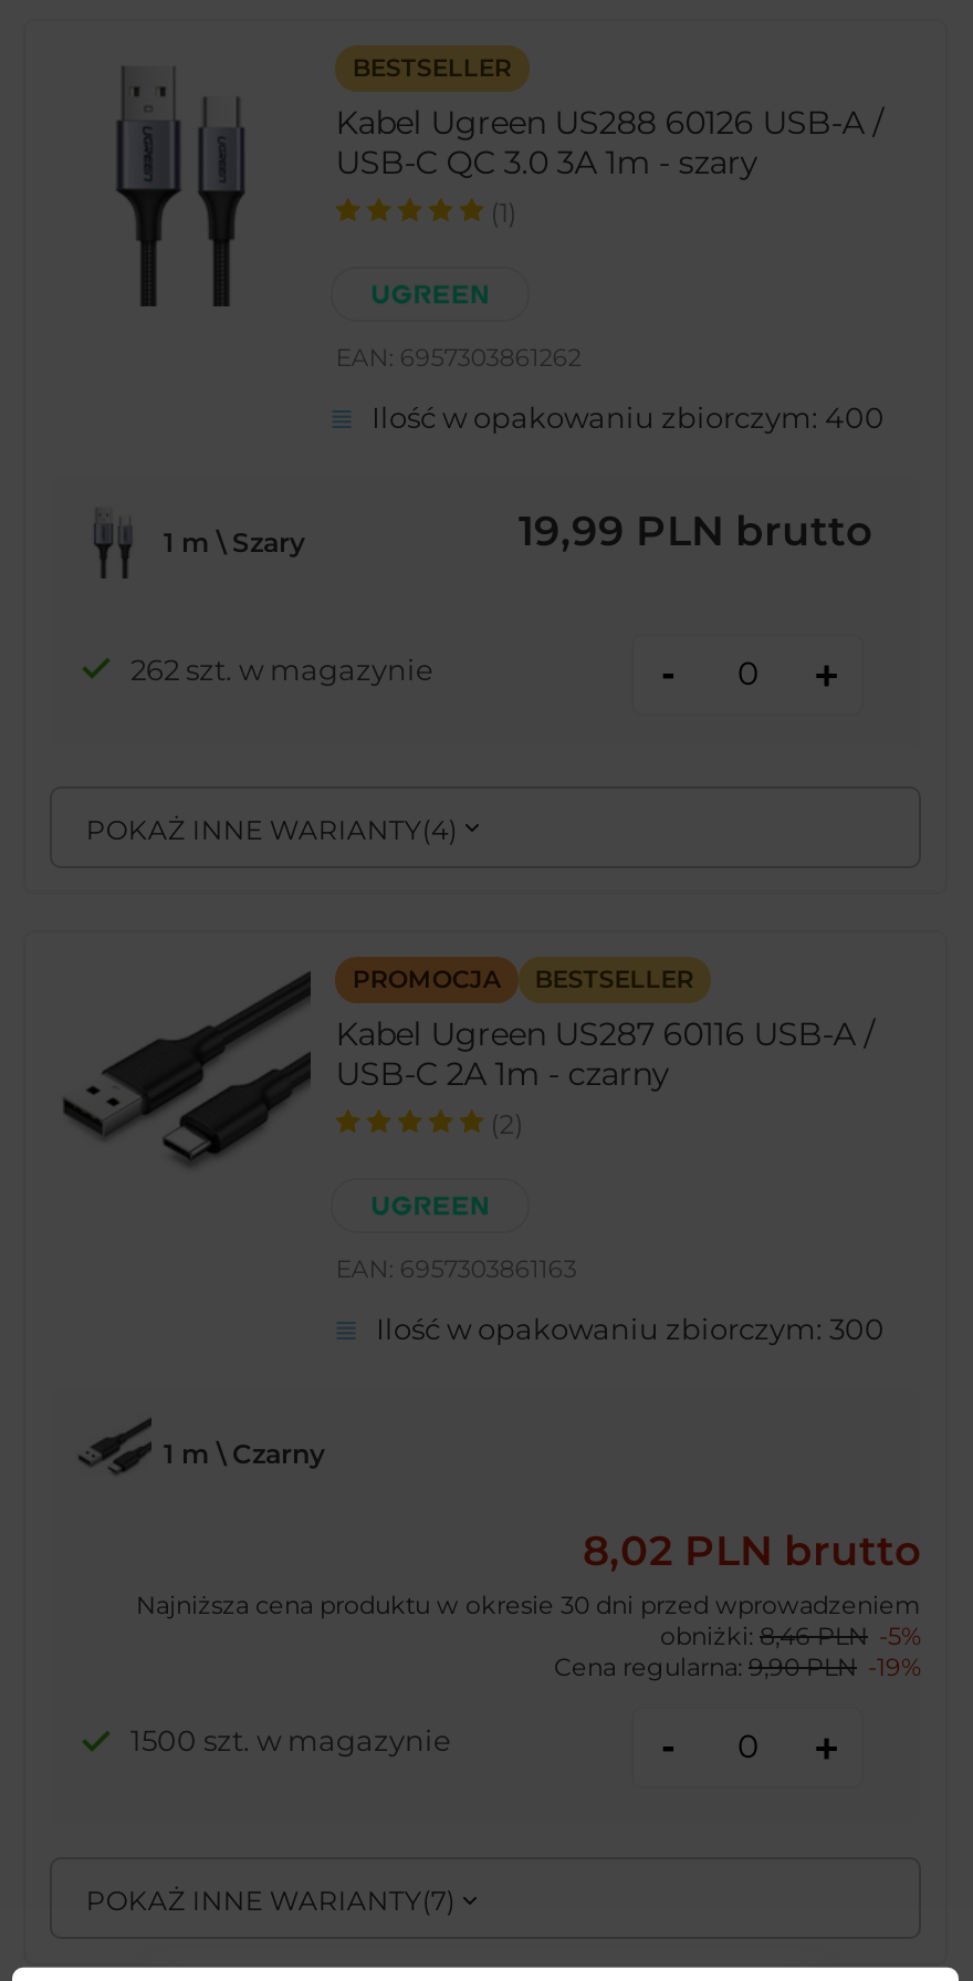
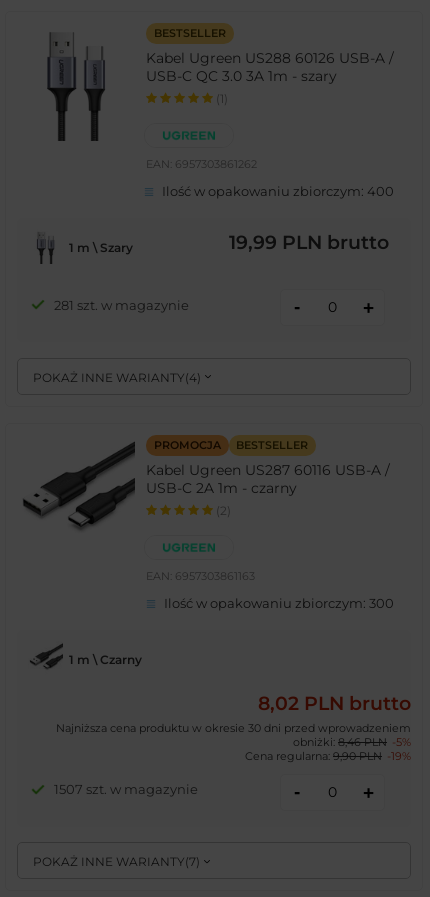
- 262 szt. w magazynie
+ 281 szt. w magazynie

- 1500 szt. w magazynie
+ 1507 szt. w magazynie
